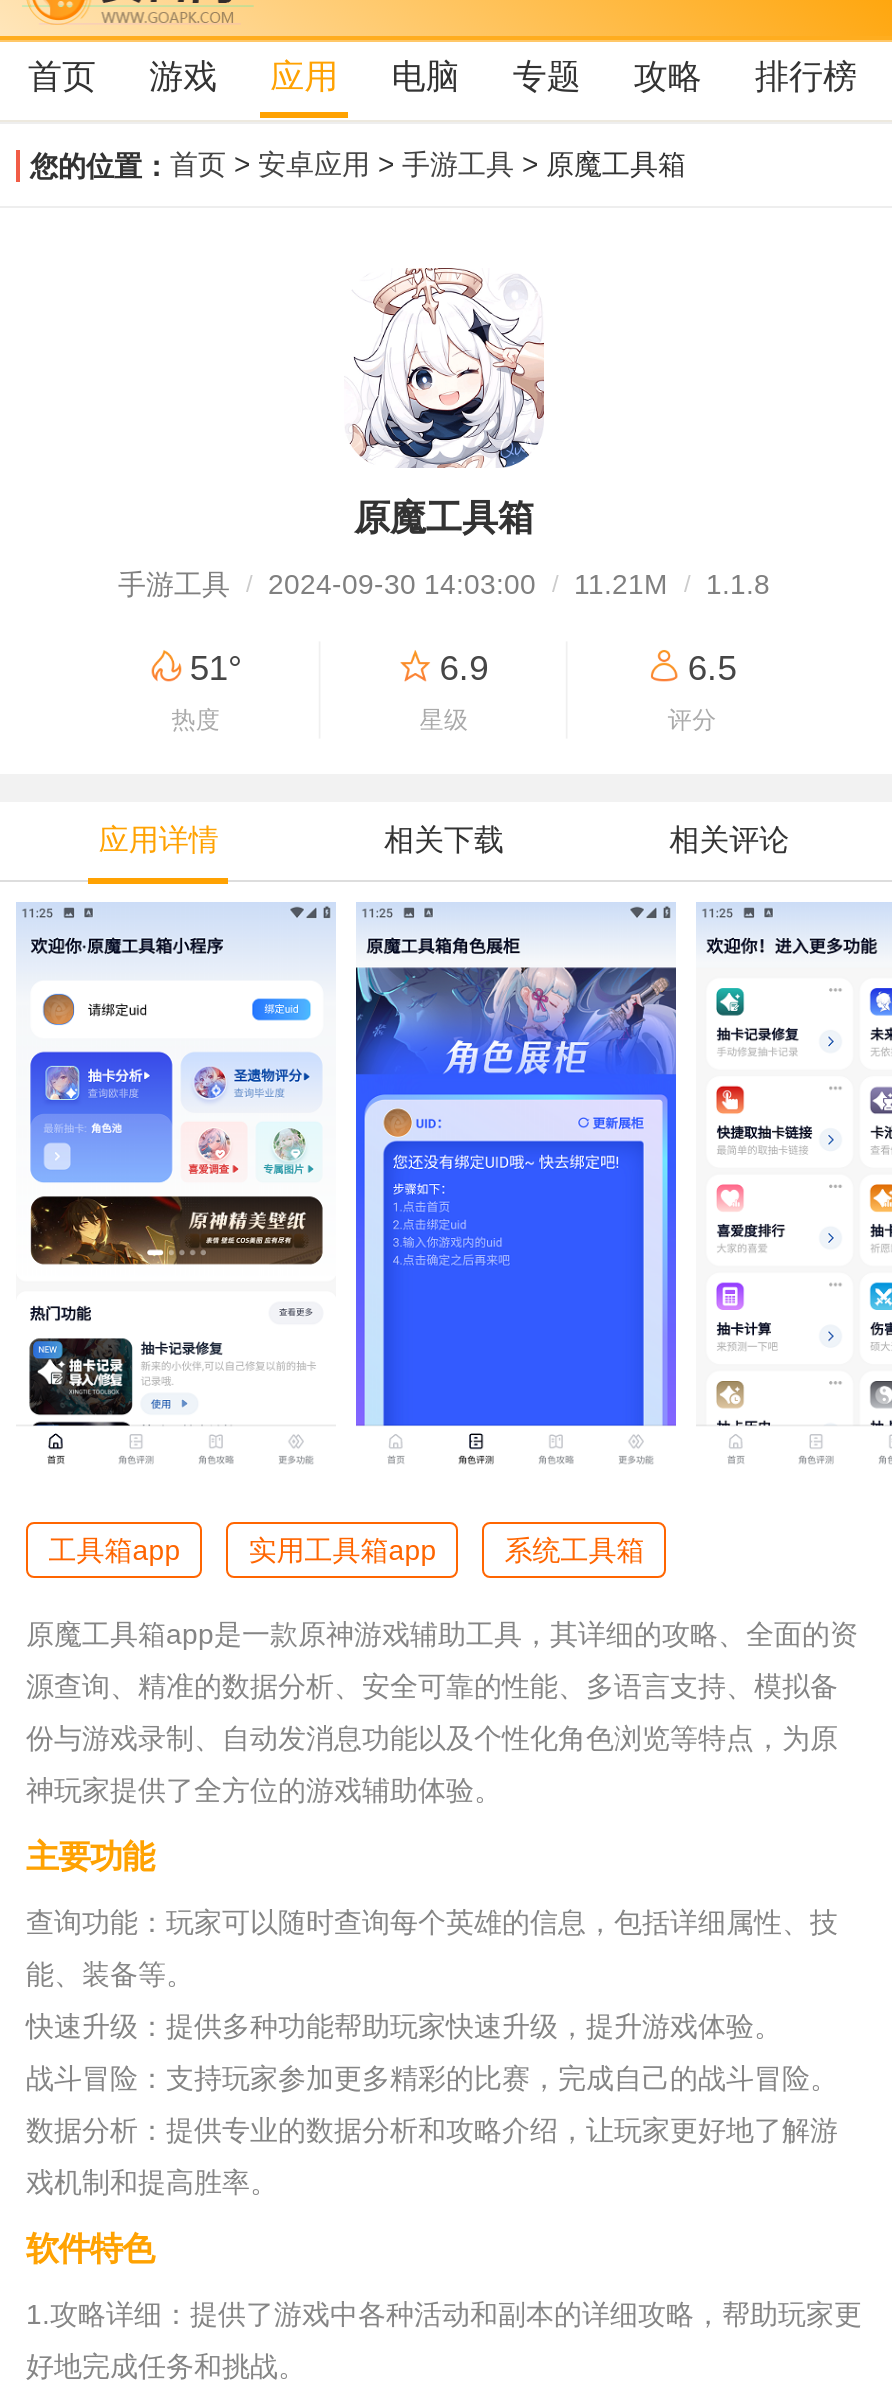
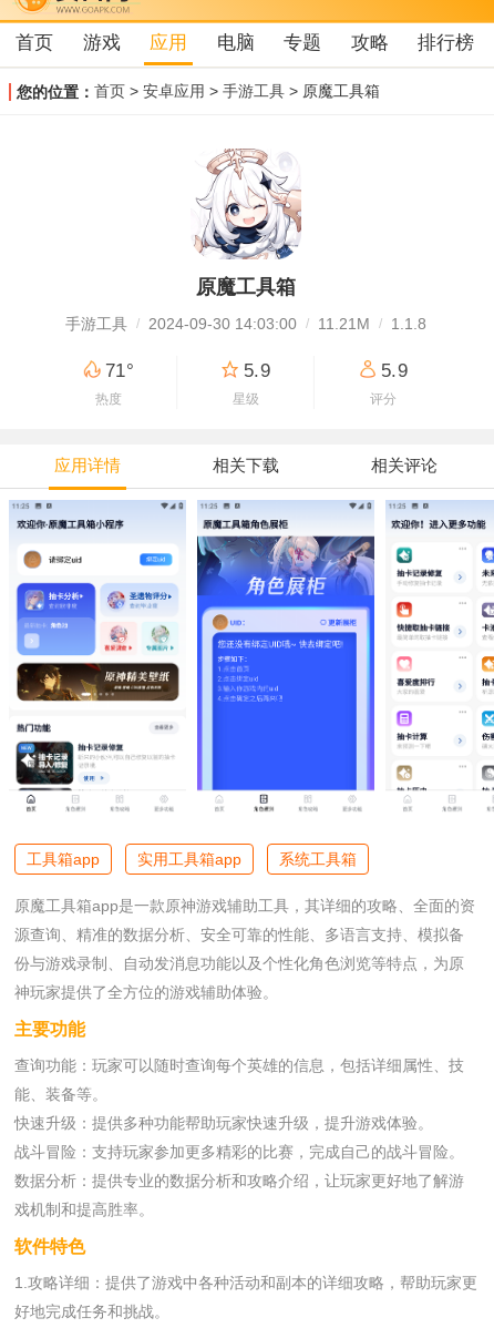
- 51°
+ 71°

- 6.9
+ 5.9

- 6.5
+ 5.9
